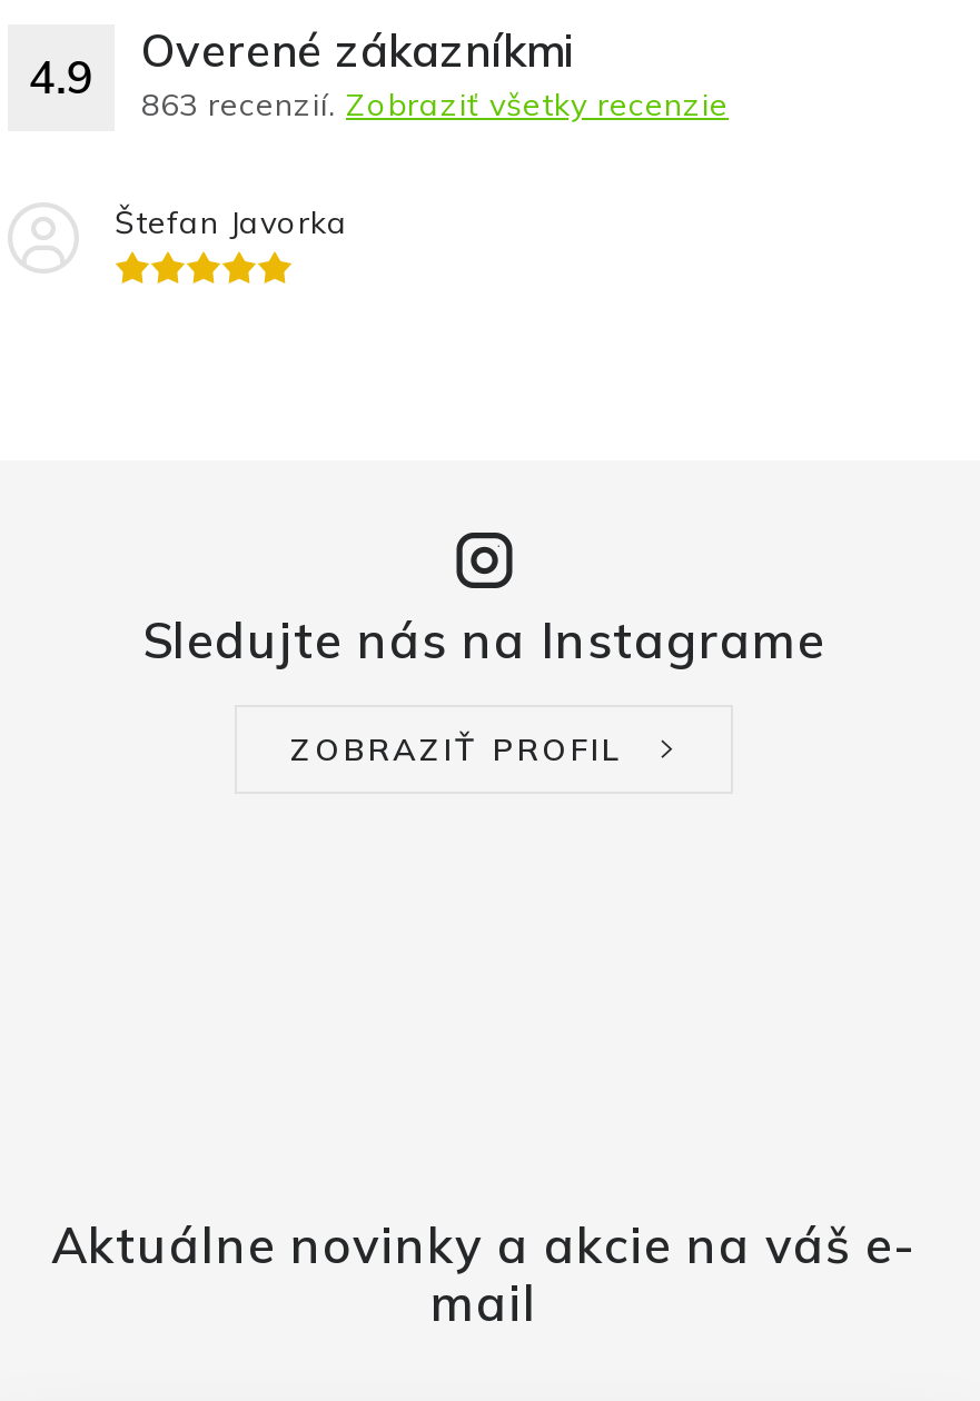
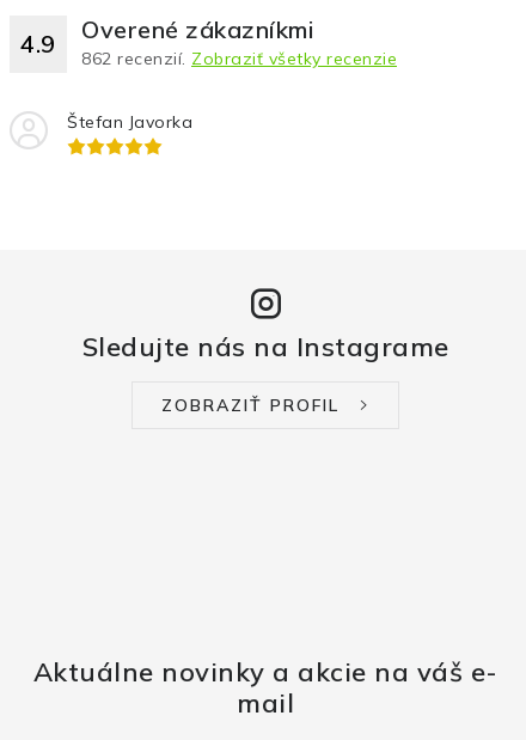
- 863 recenzií. Zobraziť všetky recenzie
+ 862 recenzií. Zobraziť všetky recenzie
